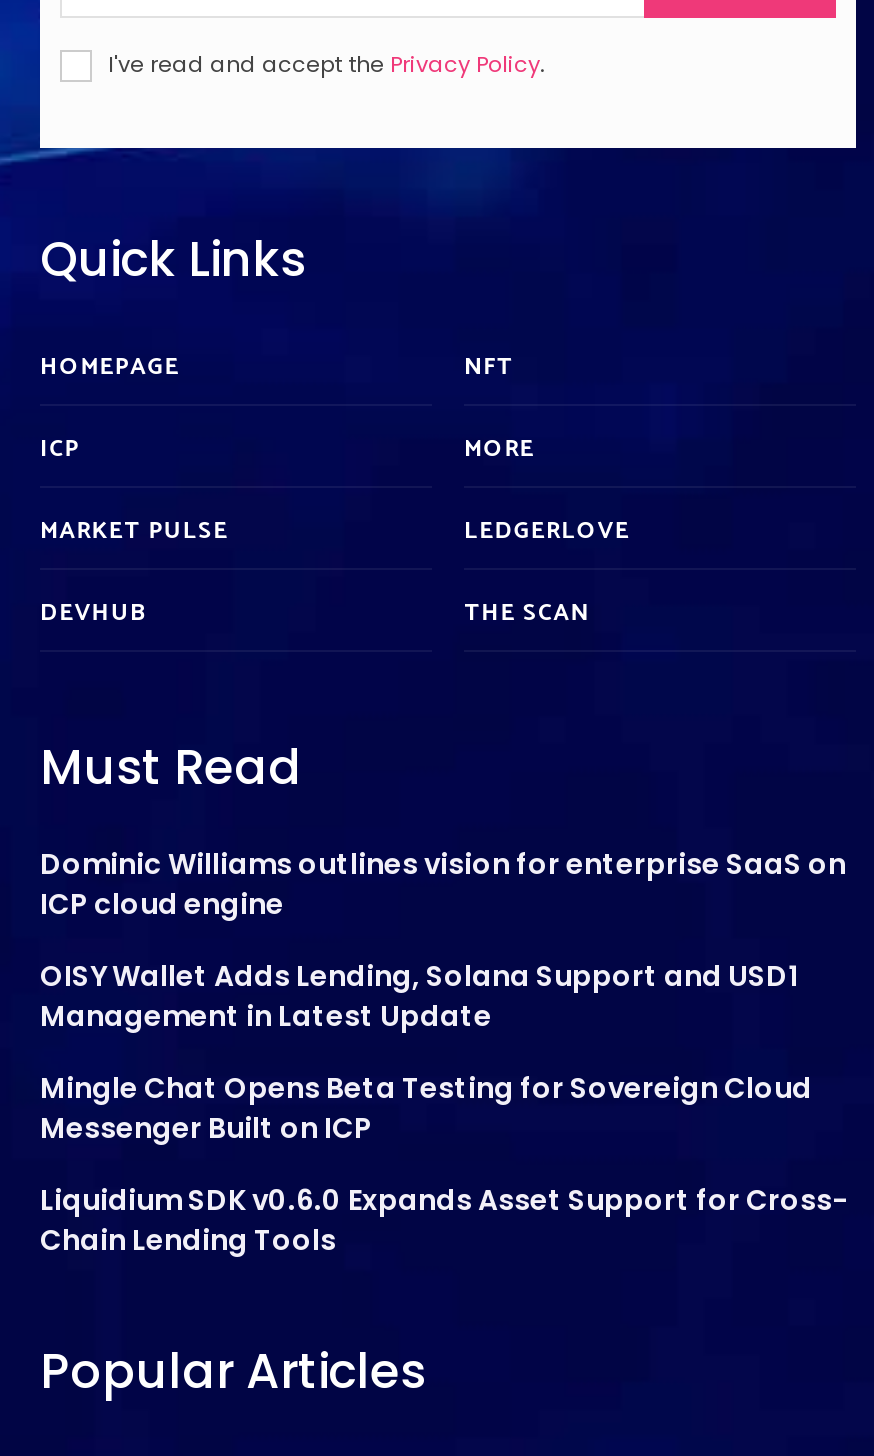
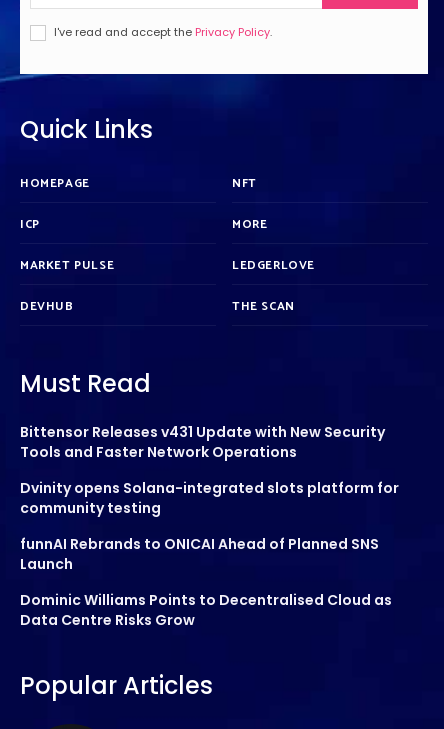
- Dominic Williams outlines vision for enterprise SaaS on
- ICP cloud engine
+ Bittensor Releases v431 Update with New Security
+ Tools and Faster Network Operations

- OISY Wallet Adds Lending, Solana Support and USD1
- Management in Latest Update
+ Dvinity opens Solana-integrated slots platform for
+ community testing

- Mingle Chat Opens Beta Testing for Sovereign Cloud
- Messenger Built on ICP
+ funnAI Rebrands to ONICAI Ahead of Planned SNS
+ Launch

- Liquidium SDK v0.6.0 Expands Asset Support for Cross-
- Chain Lending Tools
+ Dominic Williams Points to Decentralised Cloud as
+ Data Centre Risks Grow
